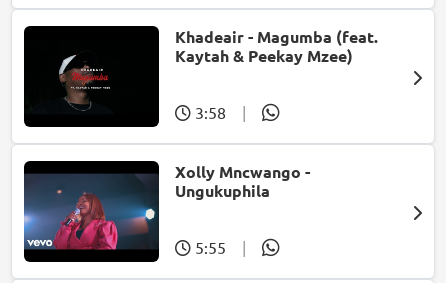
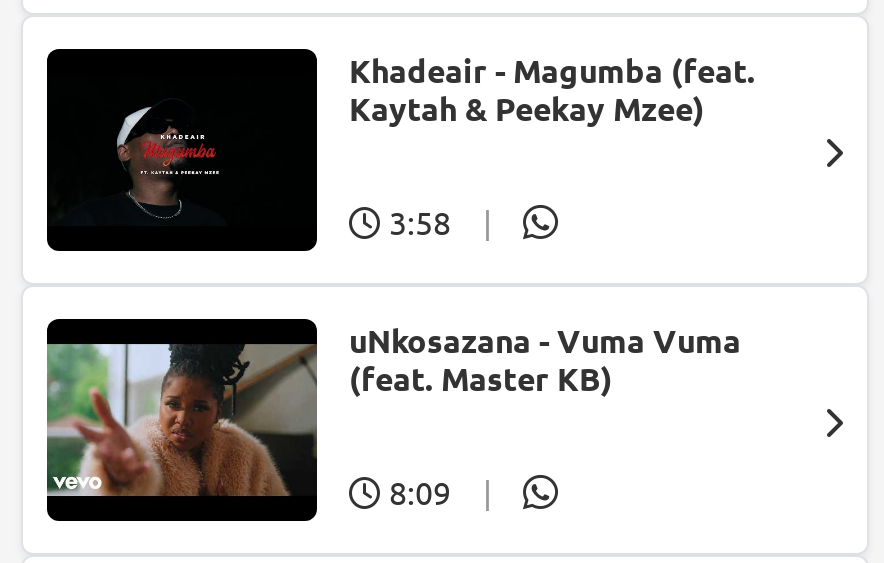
- [image]
- Xolly Mncwango -
- Ungukuphila
+ [image]
+ uNkosazana - Vuma Vuma
+ (feat. Master KB)

- 5:55
+ 8:09
